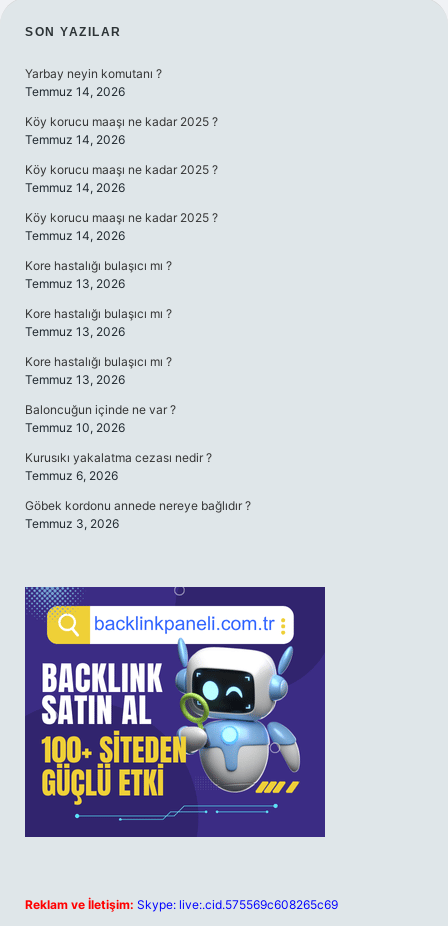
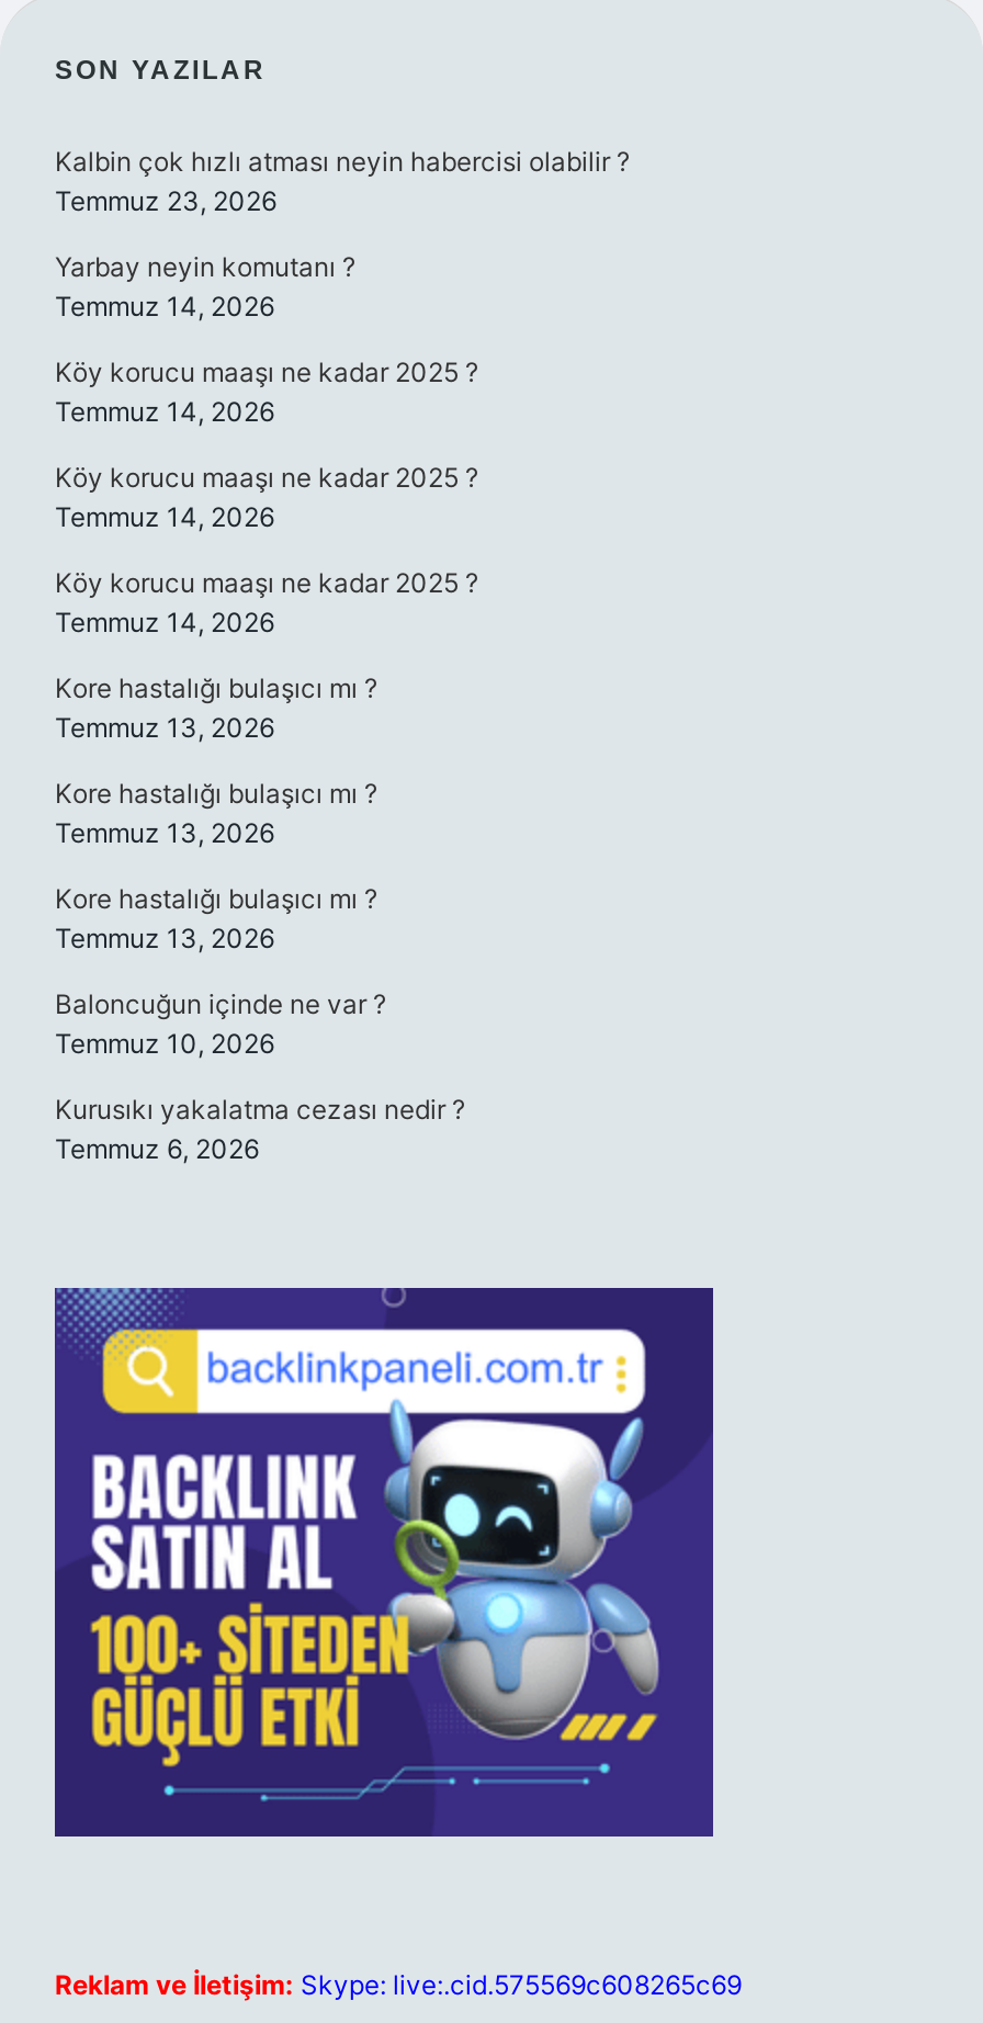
+ Kalbin çok hızlı atması neyin habercisi olabilir ?
+ Temmuz 23, 2026

moved down: Yarbay neyin komutanı ? | Temmuz 14, 2026 | Köy korucu maaşı ne kadar 2025 ? | ... | Kurusıkı yakalatma cezası nedir ? | Temmuz 6, 2026

- Göbek kordonu annede nereye bağlıdır ?
- Temmuz 3, 2026
